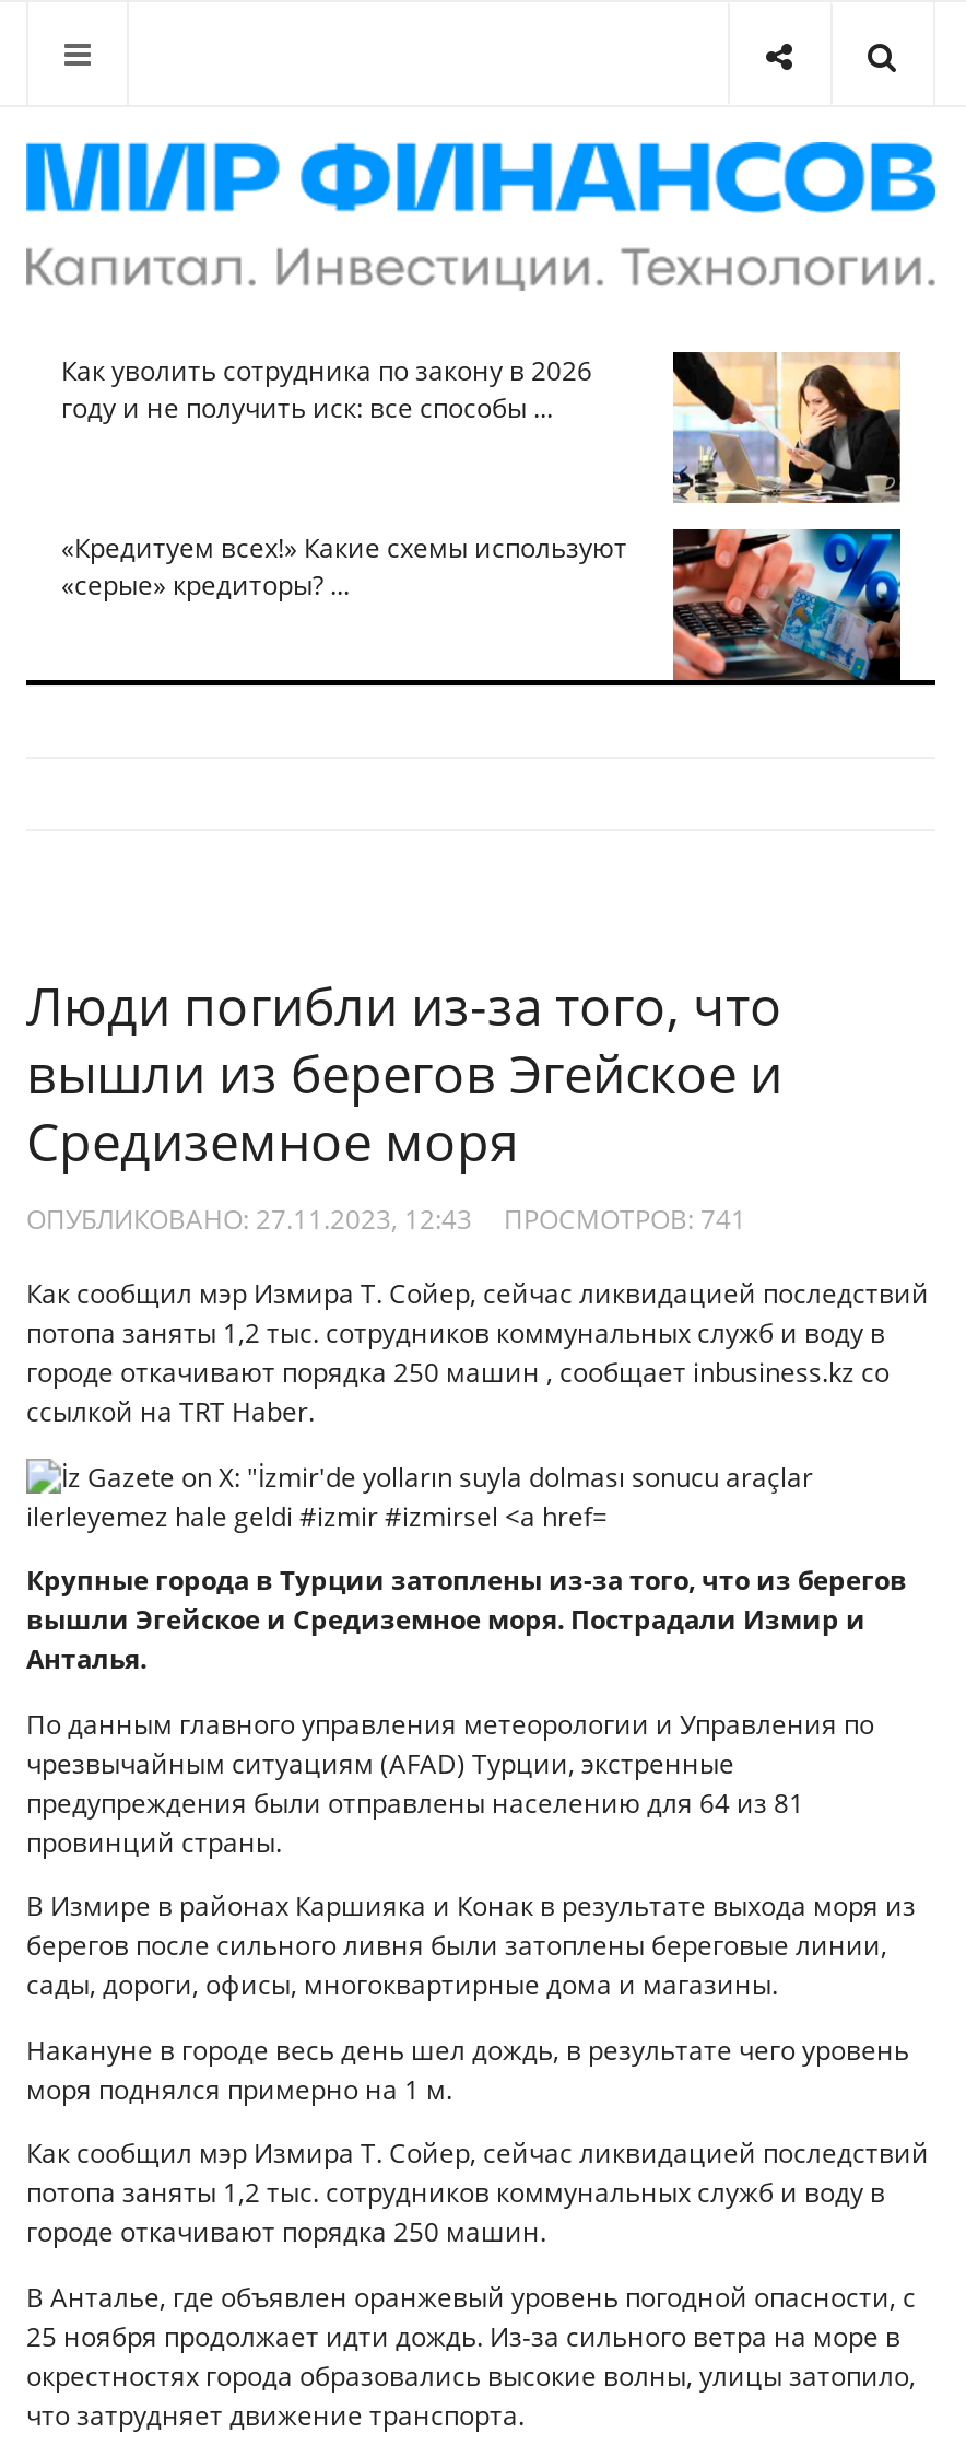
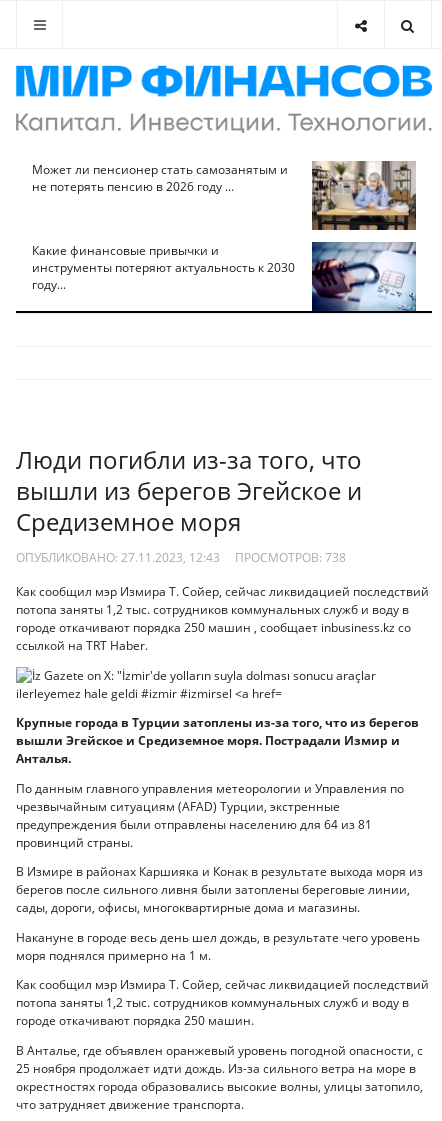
- Как уволить сотрудника по закону в 2026
- году и не получить иск: все способы ...
+ Может ли пенсионер стать самозанятым и
+ не потерять пенсию в 2026 году ...

- [image]
- «Кредитуем всех!» Какие схемы используют
- «серые» кредиторы? ...
+ [image]
+ Какие финансовые привычки и
+ инструменты потеряют актуальность к 2030
+ году...

- [image]
+ [image]

- ОПУБЛИКОВАНО: 27.11.2023, 12:43 ПРОСМОТРОВ: 741
+ ОПУБЛИКОВАНО: 27.11.2023, 12:43 ПРОСМОТРОВ: 738
